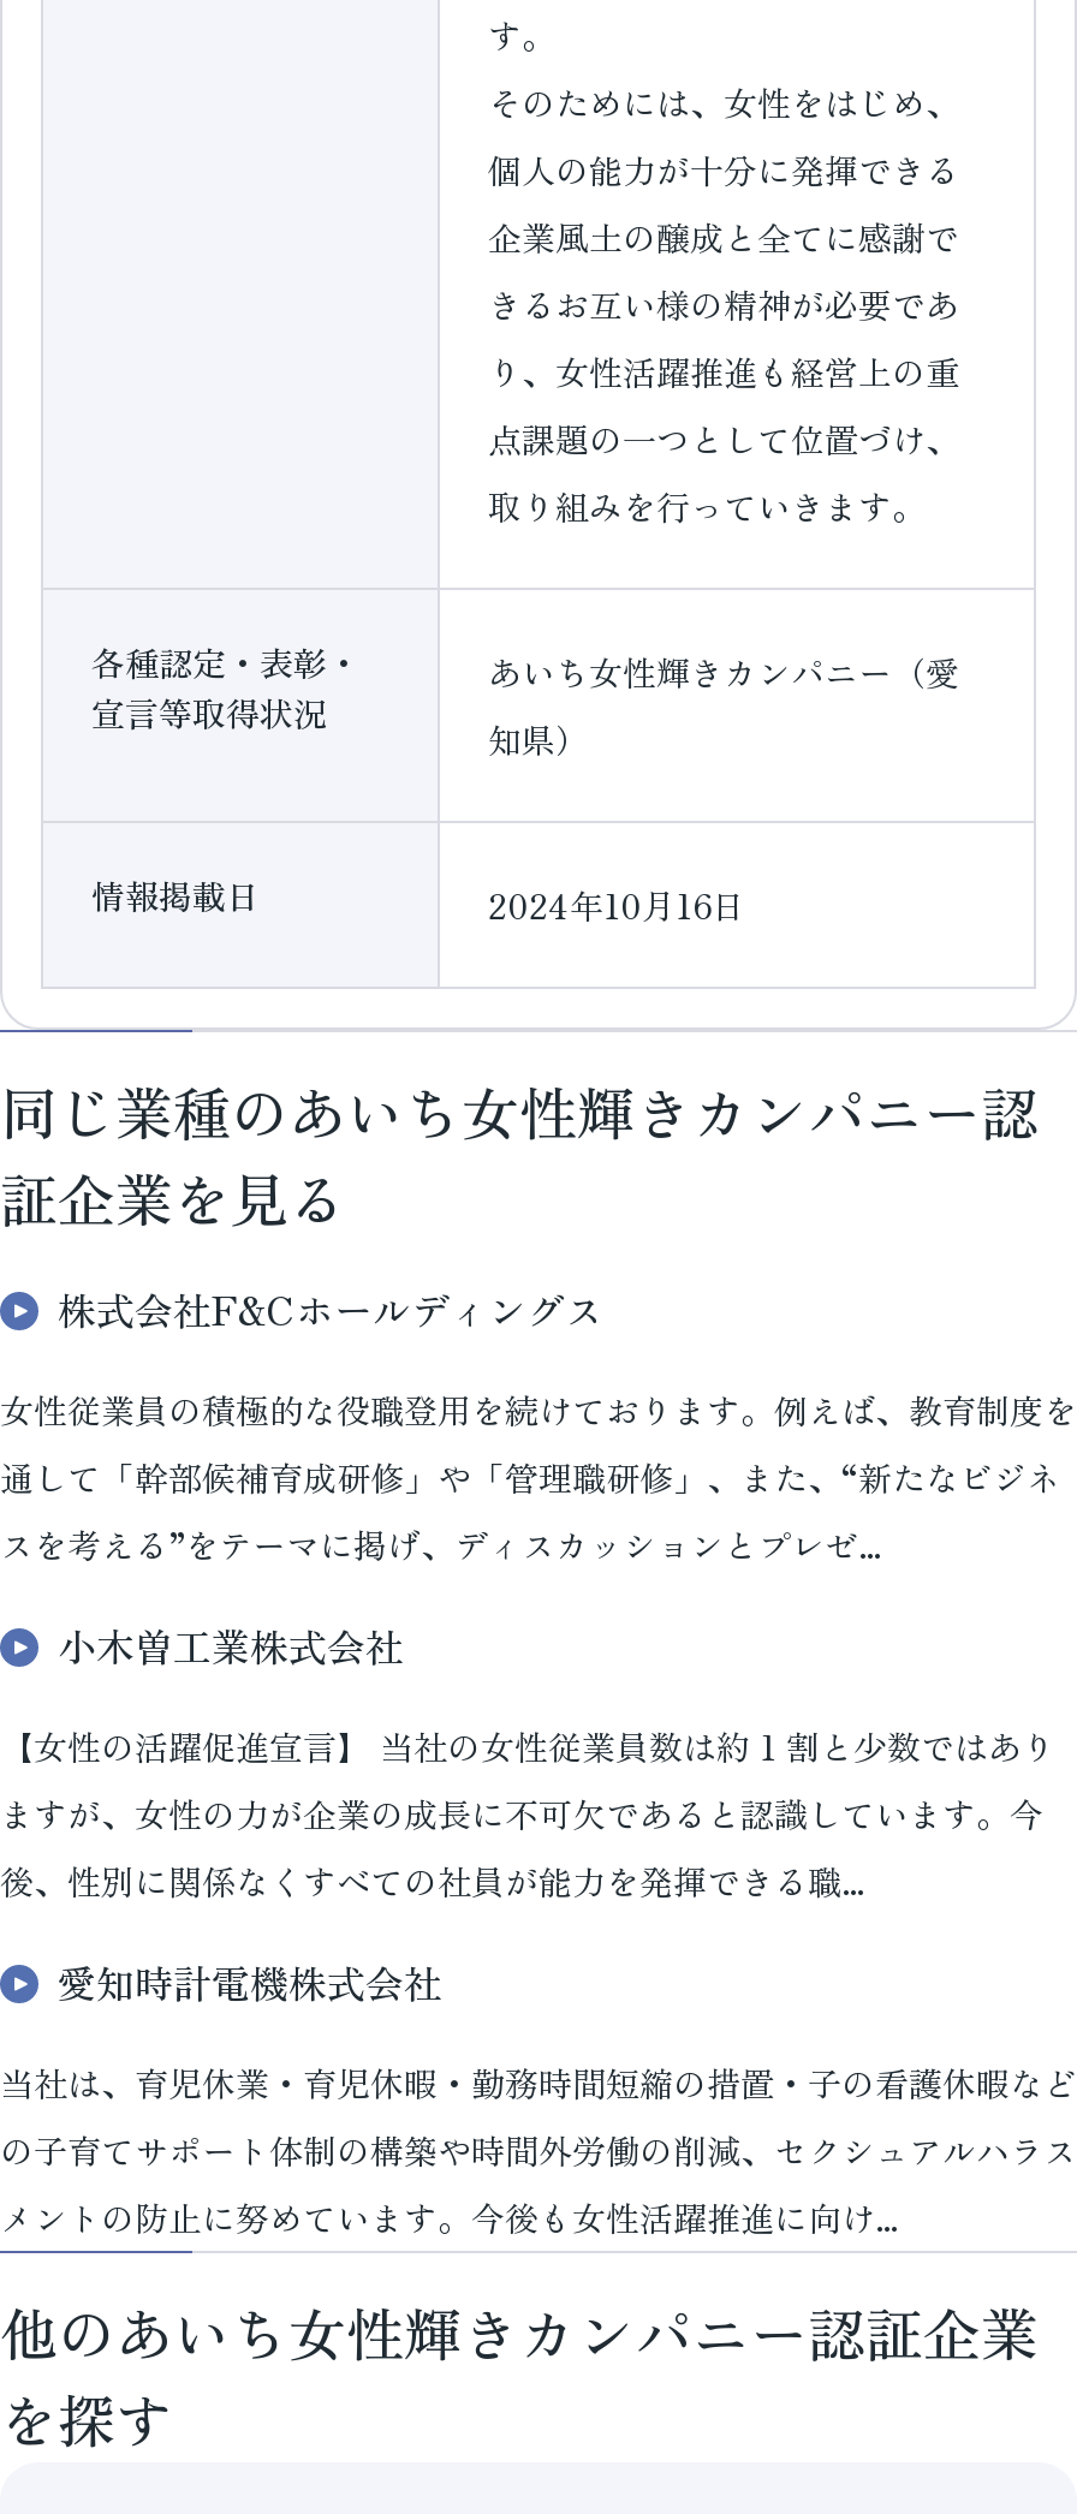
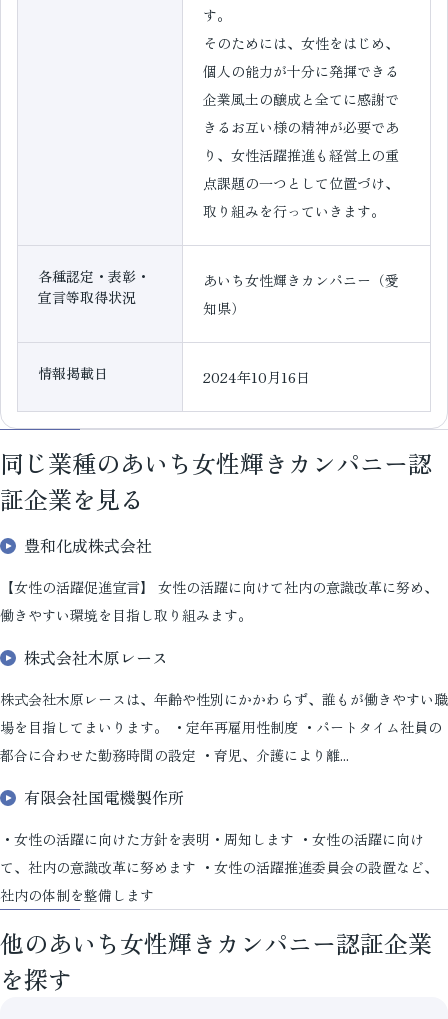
- 株式会社F&Cホールディングス
+ 豊和化成株式会社

- 女性従業員の積極的な役職登用を続けております。例えば、教育制度を
- 通して「幹部候補育成研修」や「管理職研修」、また、“新たなビジネ
- スを考える”をテーマに掲げ、ディスカッションとプレゼ...
+ 【女性の活躍促進宣言】 女性の活躍に向けて社内の意識改革に努め、
+ 働きやすい環境を目指し取り組みます。

- 小木曽工業株式会社
+ 株式会社木原レース

- 【女性の活躍促進宣言】 当社の女性従業員数は約 1 割と少数ではあり
- ますが、女性の力が企業の成長に不可欠であると認識しています。今
- 後、性別に関係なくすべての社員が能力を発揮できる職...
+ 株式会社木原レースは、年齢や性別にかかわらず、誰もが働きやすい職
+ 場を目指してまいります。 ・定年再雇用性制度 ・パートタイム社員の
+ 都合に合わせた勤務時間の設定 ・育児、介護により離...

- 愛知時計電機株式会社
+ 有限会社国電機製作所

- 当社は、育児休業・育児休暇・勤務時間短縮の措置・子の看護休暇など
- の子育てサポート体制の構築や時間外労働の削減、セクシュアルハラス
- メントの防止に努めています。今後も女性活躍推進に向け...
+ ・女性の活躍に向けた方針を表明・周知します ・女性の活躍に向け
+ て、社内の意識改革に努めます ・女性の活躍推進委員会の設置など、
+ 社内の体制を整備します
